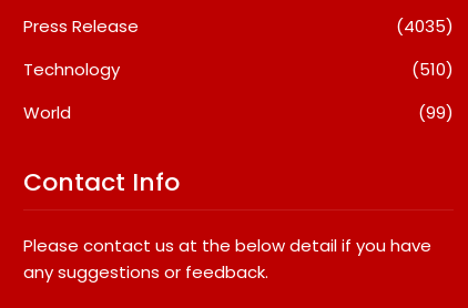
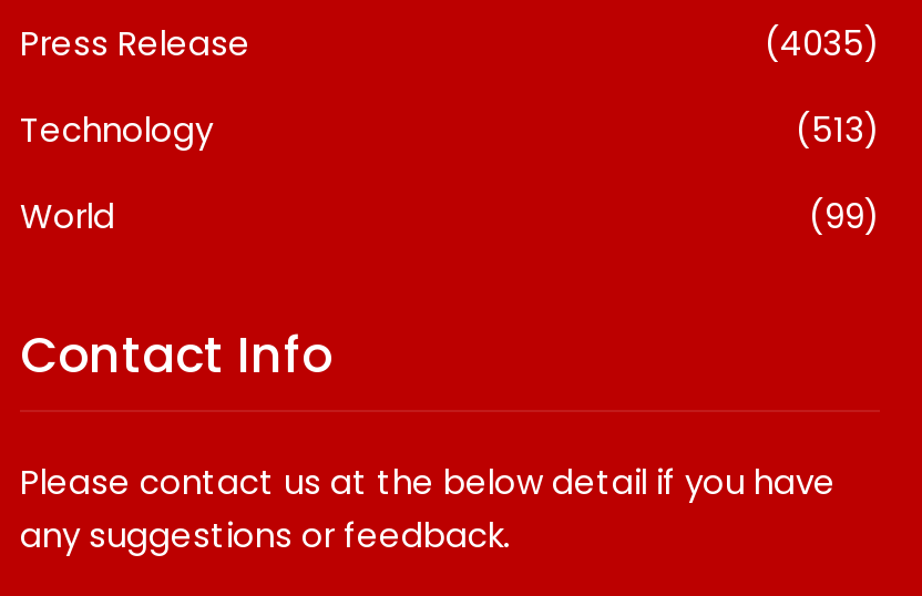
- (510)
+ (513)
